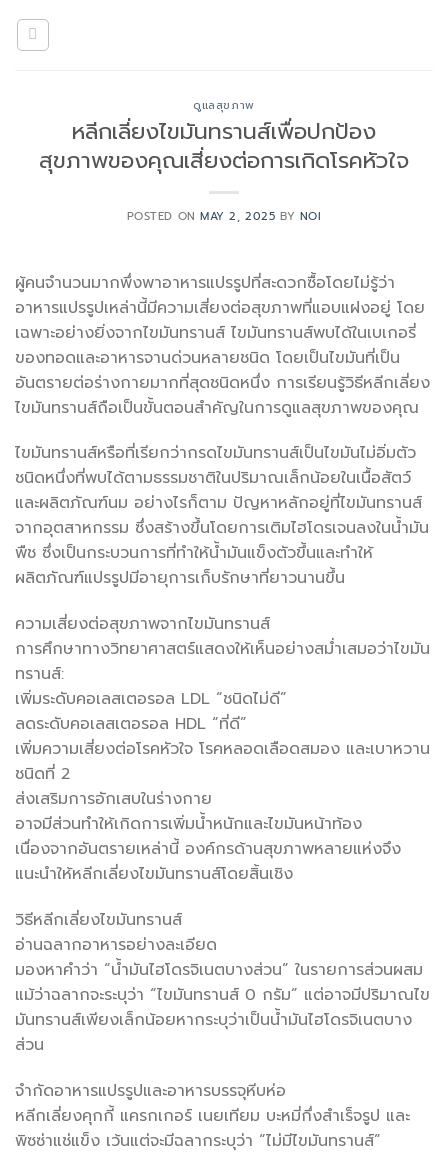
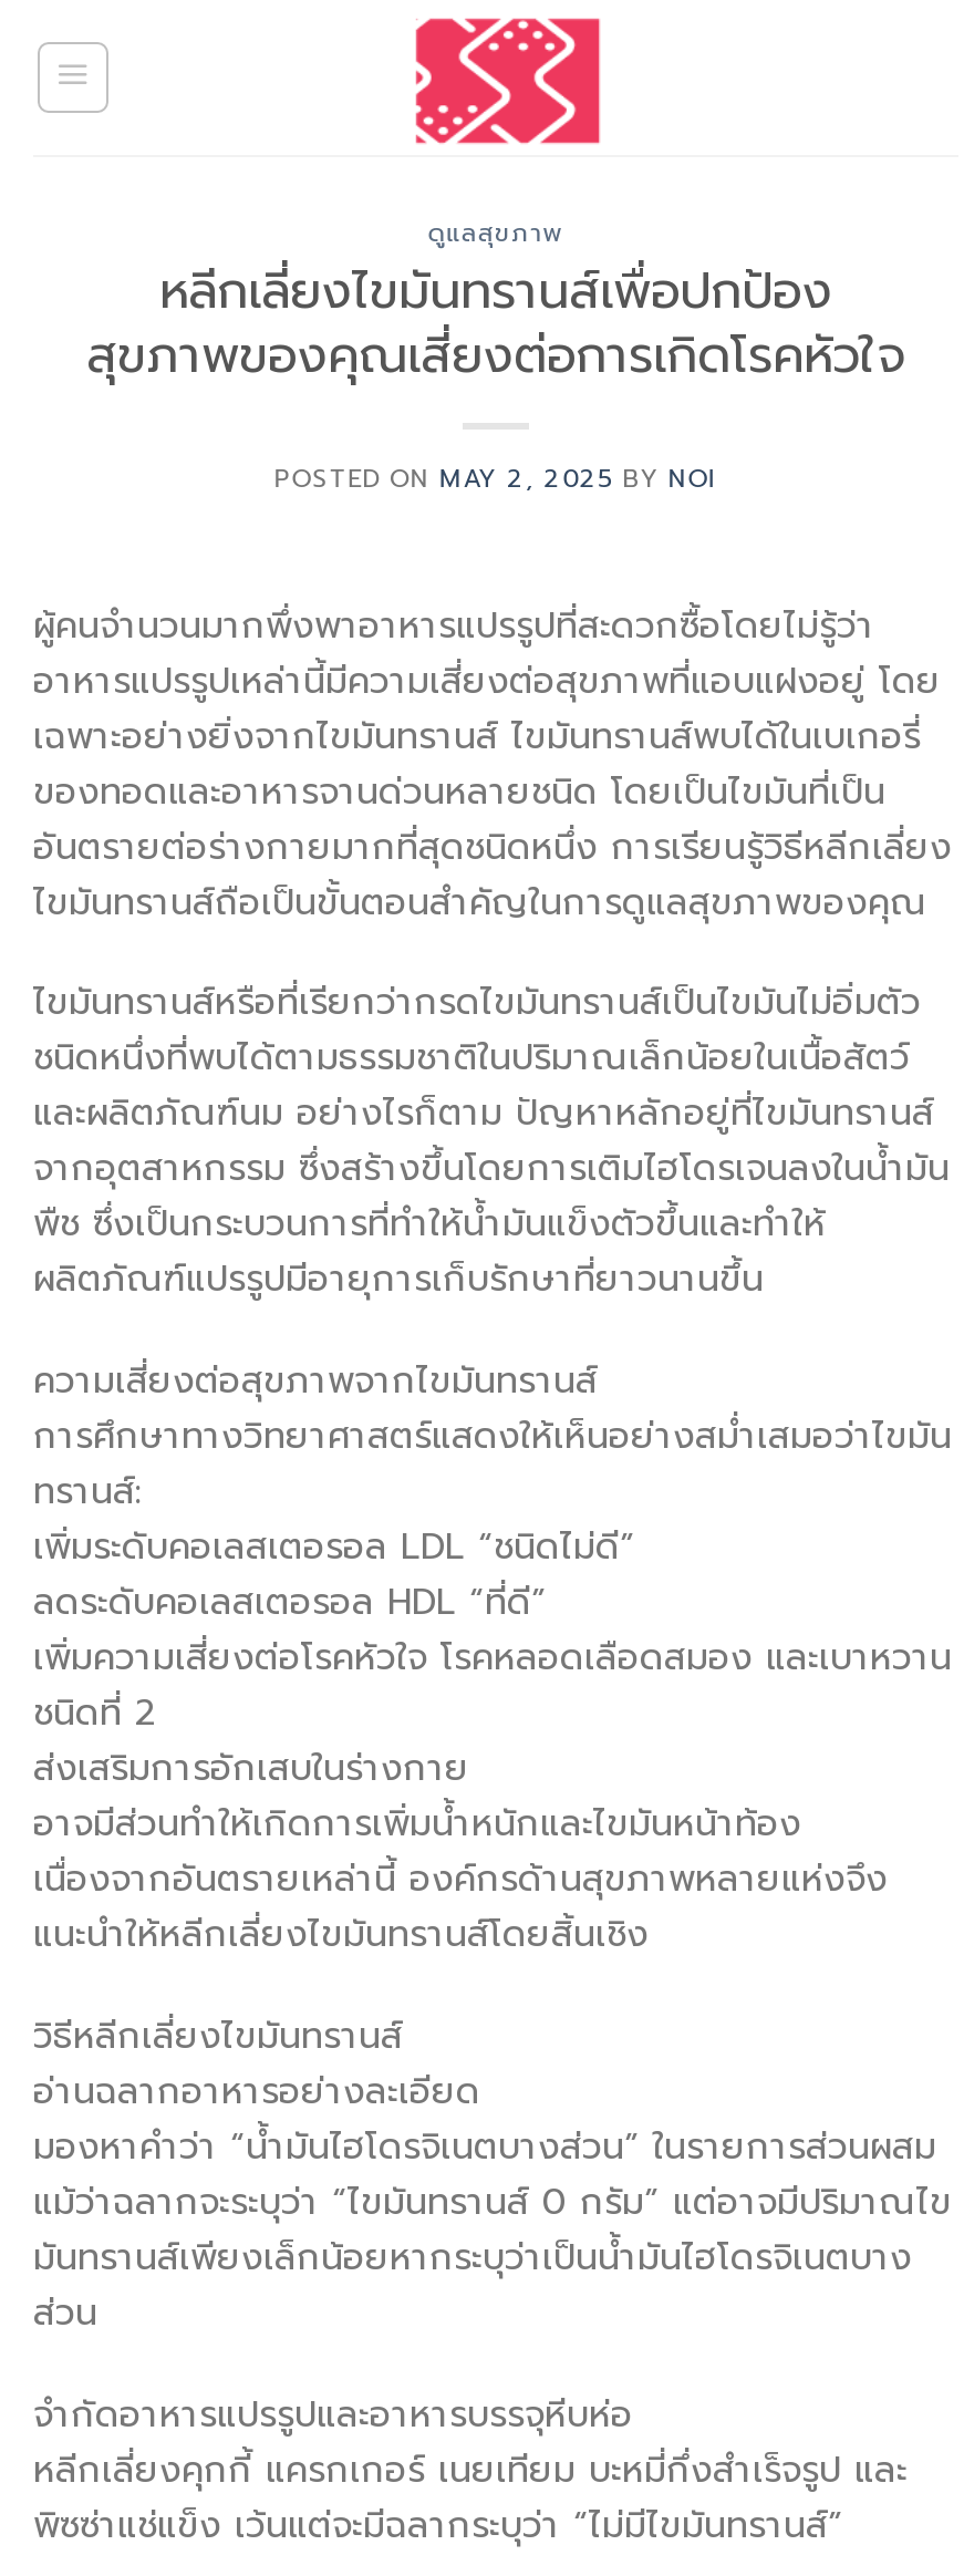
+ [image]
